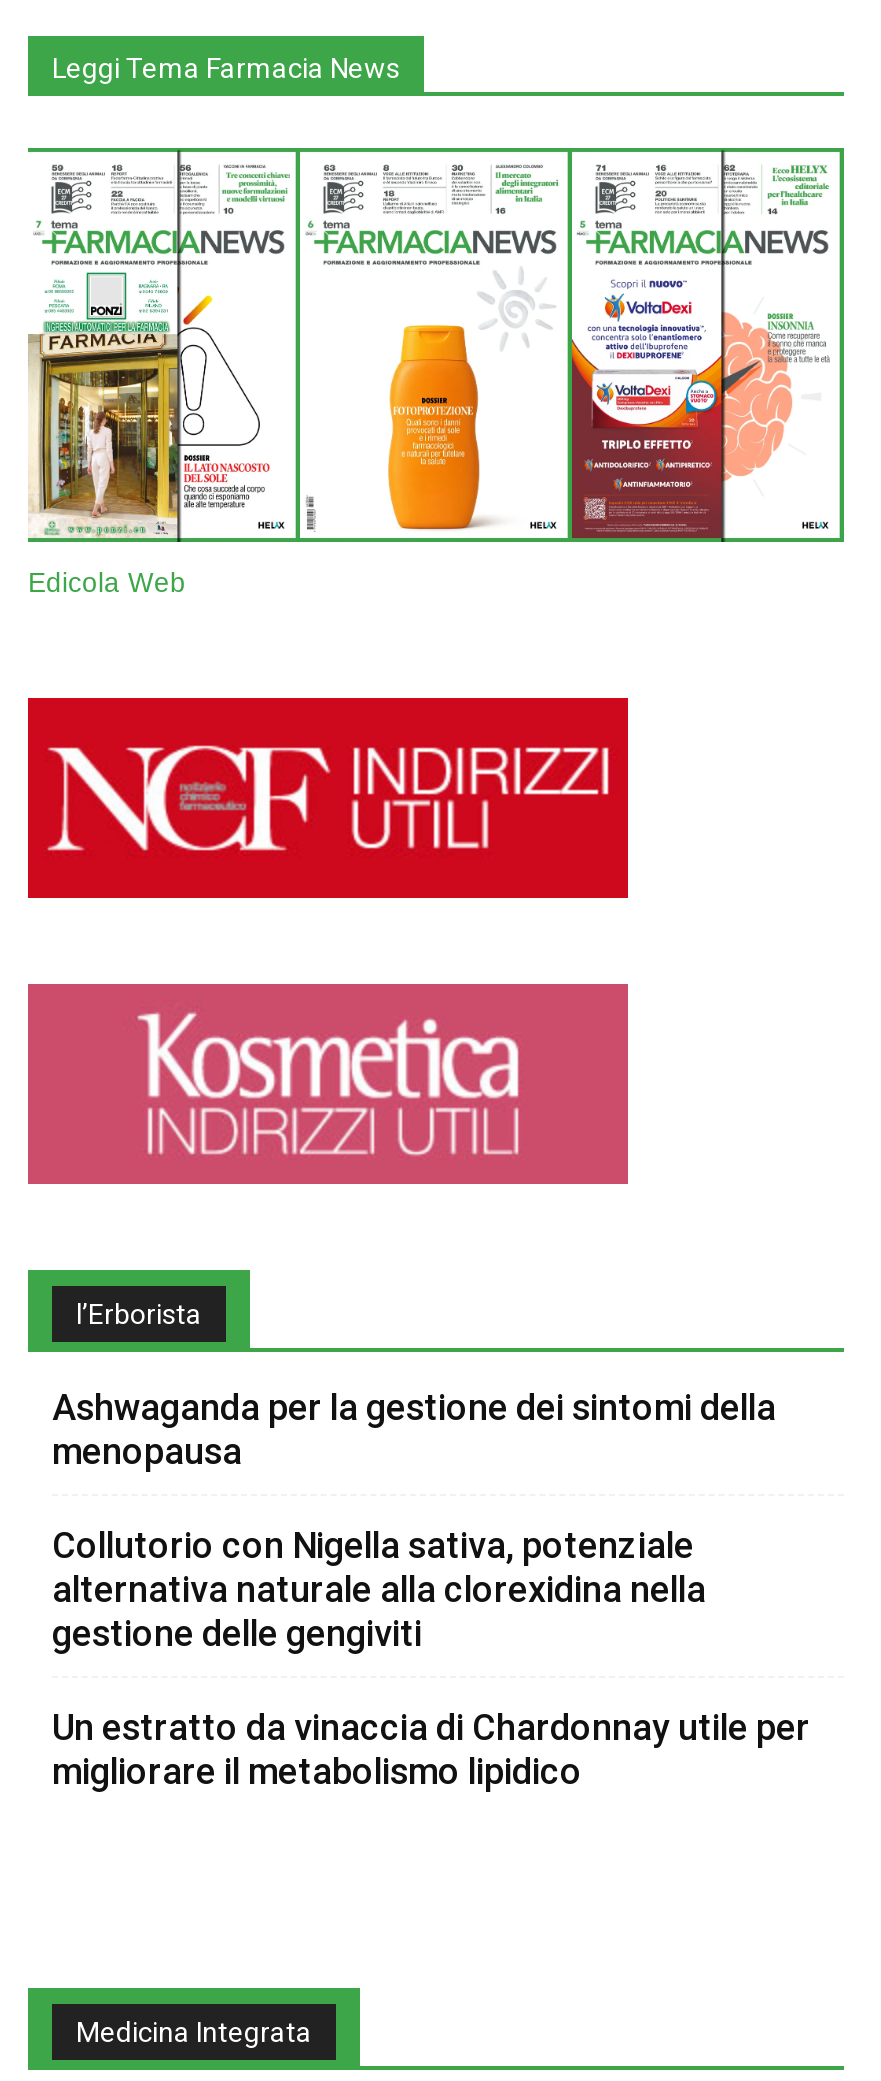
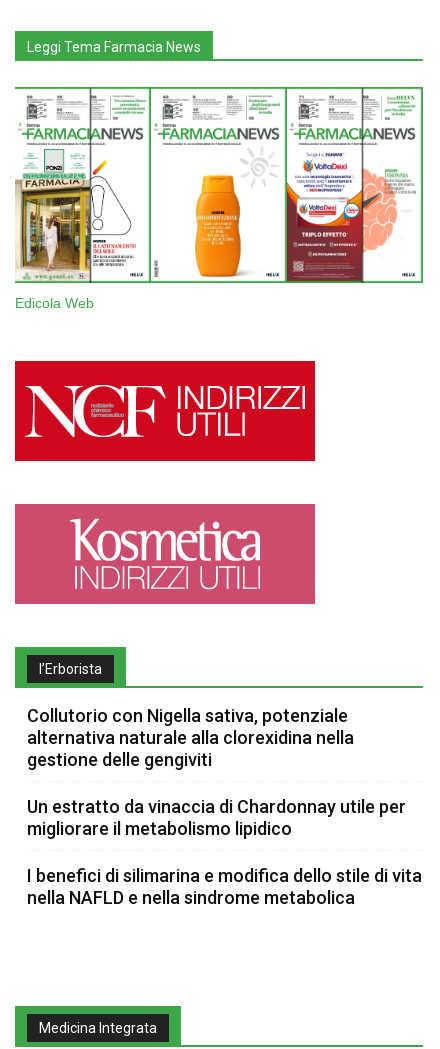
- Ashwaganda per la gestione dei sintomi della
- menopausa

moved up: Collutorio con Nigella sativa, potenziale | alternativa naturale alla clorexidina nella | gestione delle gengiviti | Un estratto da vinaccia di Chardonnay utile per | migliorare il metabolismo lipidico

+ I benefici di silimarina e modifica dello stile di vita
+ nella NAFLD e nella sindrome metabolica
